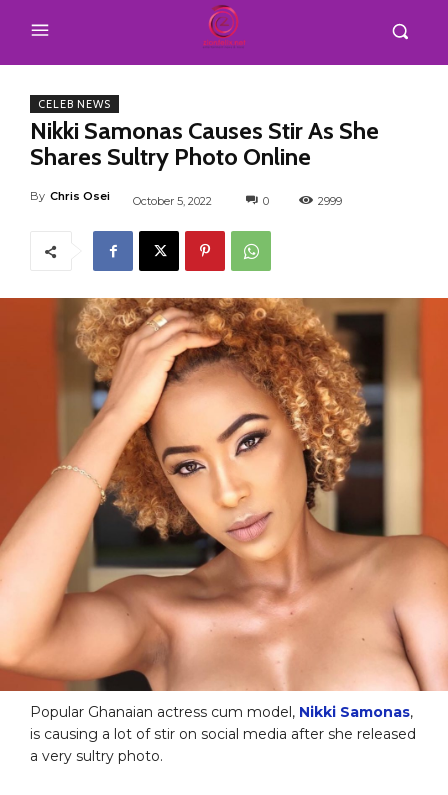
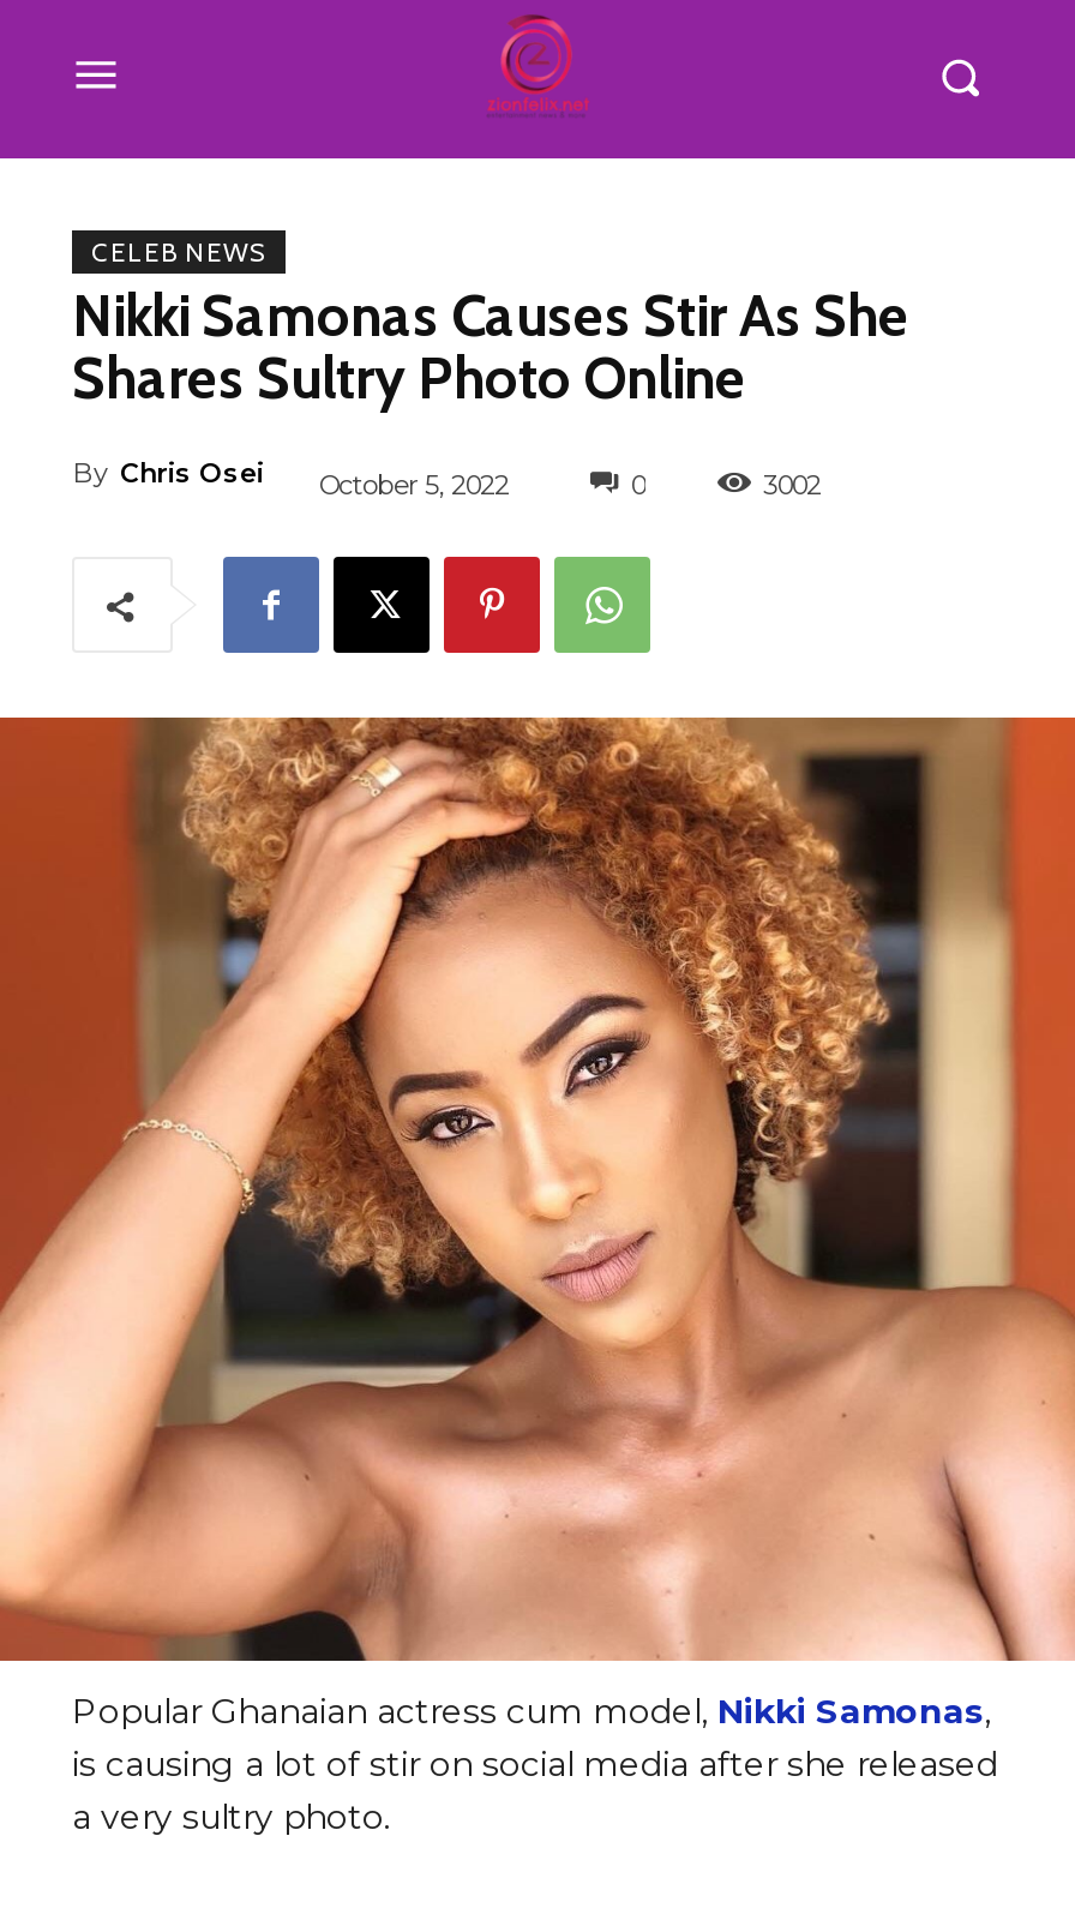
- 2999
+ 3002
